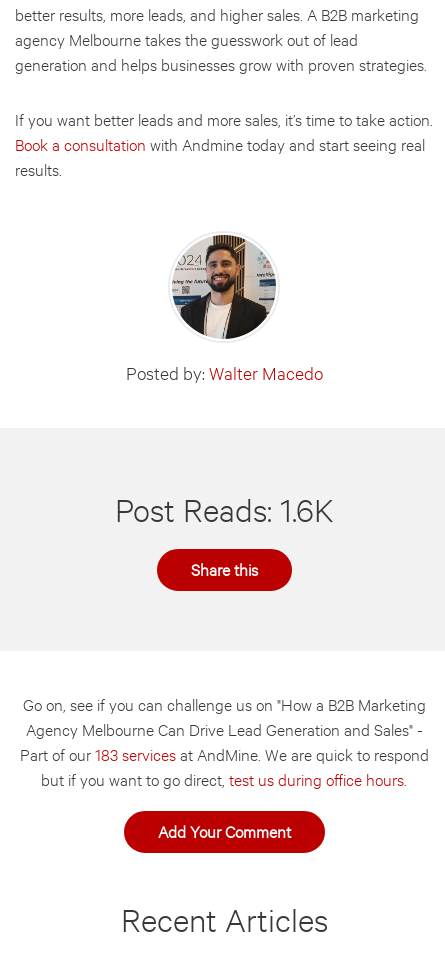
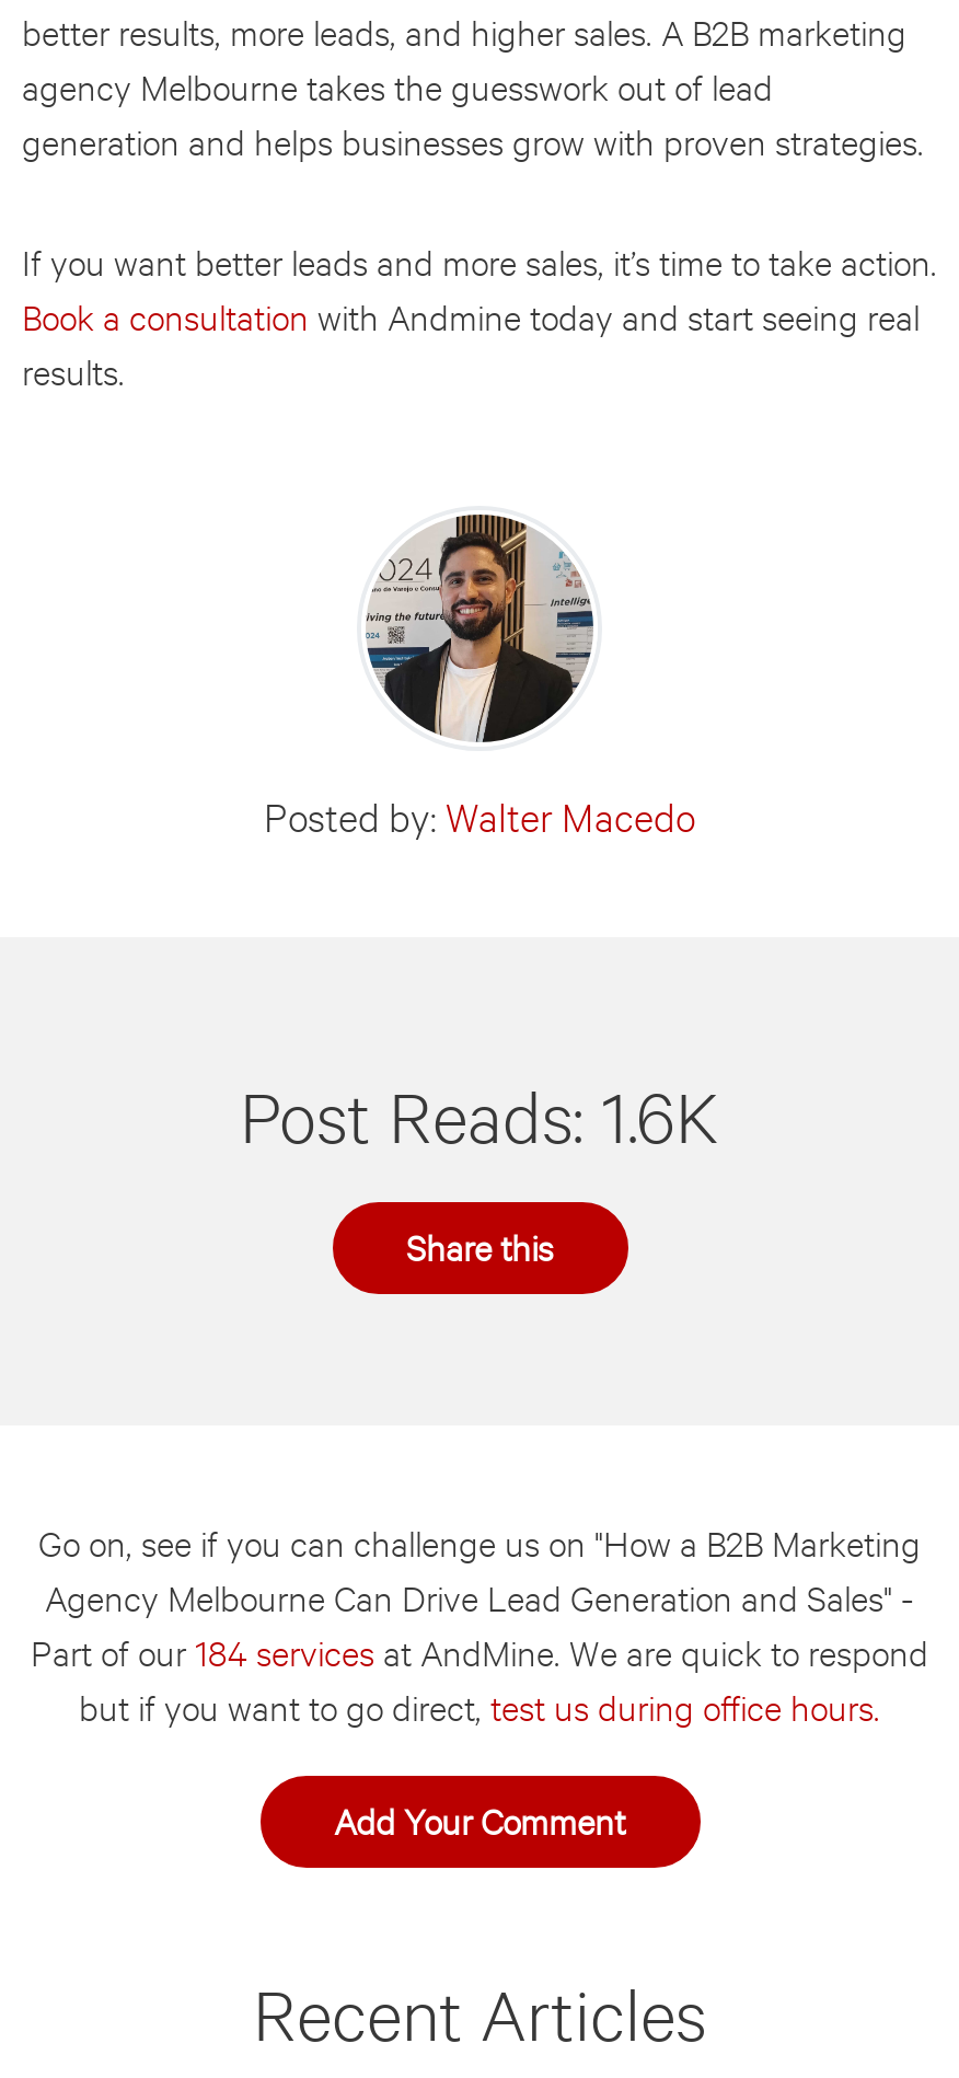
- Part of our 183 services at AndMine. We are quick to respond
+ Part of our 184 services at AndMine. We are quick to respond
